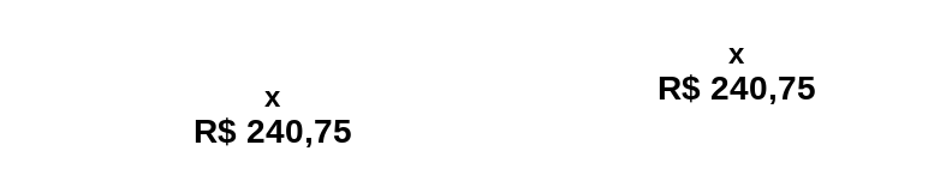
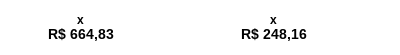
- R$ 240,75
+ R$ 248,16

- R$ 240,75
+ R$ 664,83
